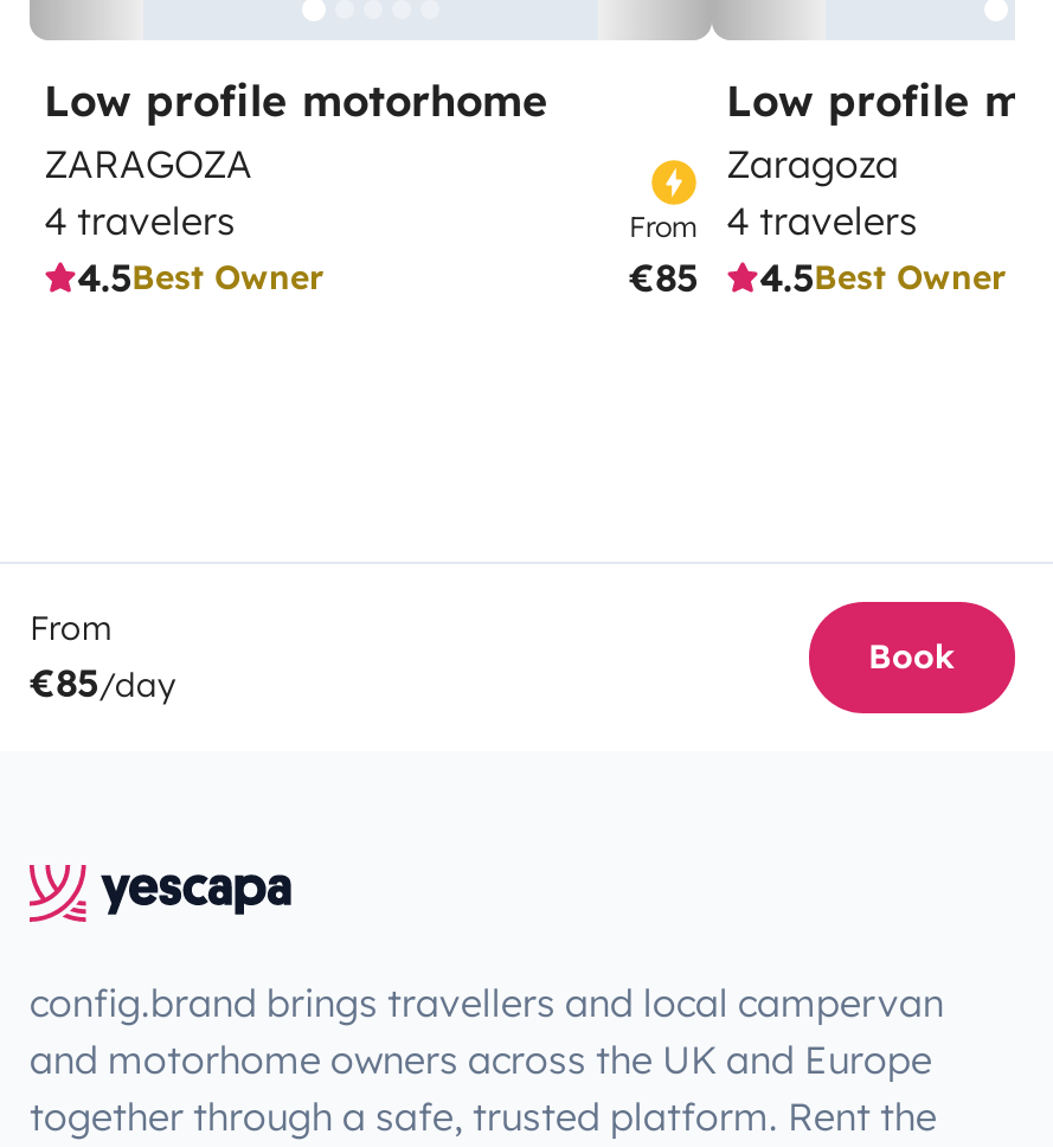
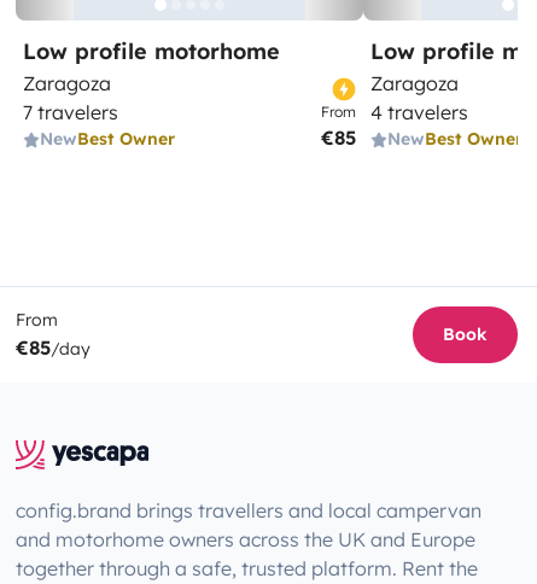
- ZARAGOZA
- 4 travelers
- 4.5Best Owner
+ Zaragoza
+ 7 travelers
+ NewBest Owner

- 4.5Best Owner
+ NewBest Owner
